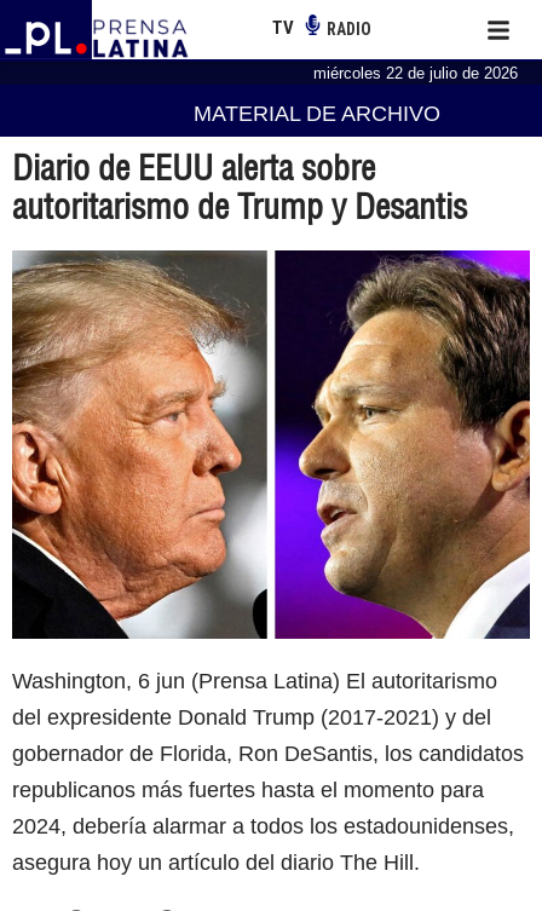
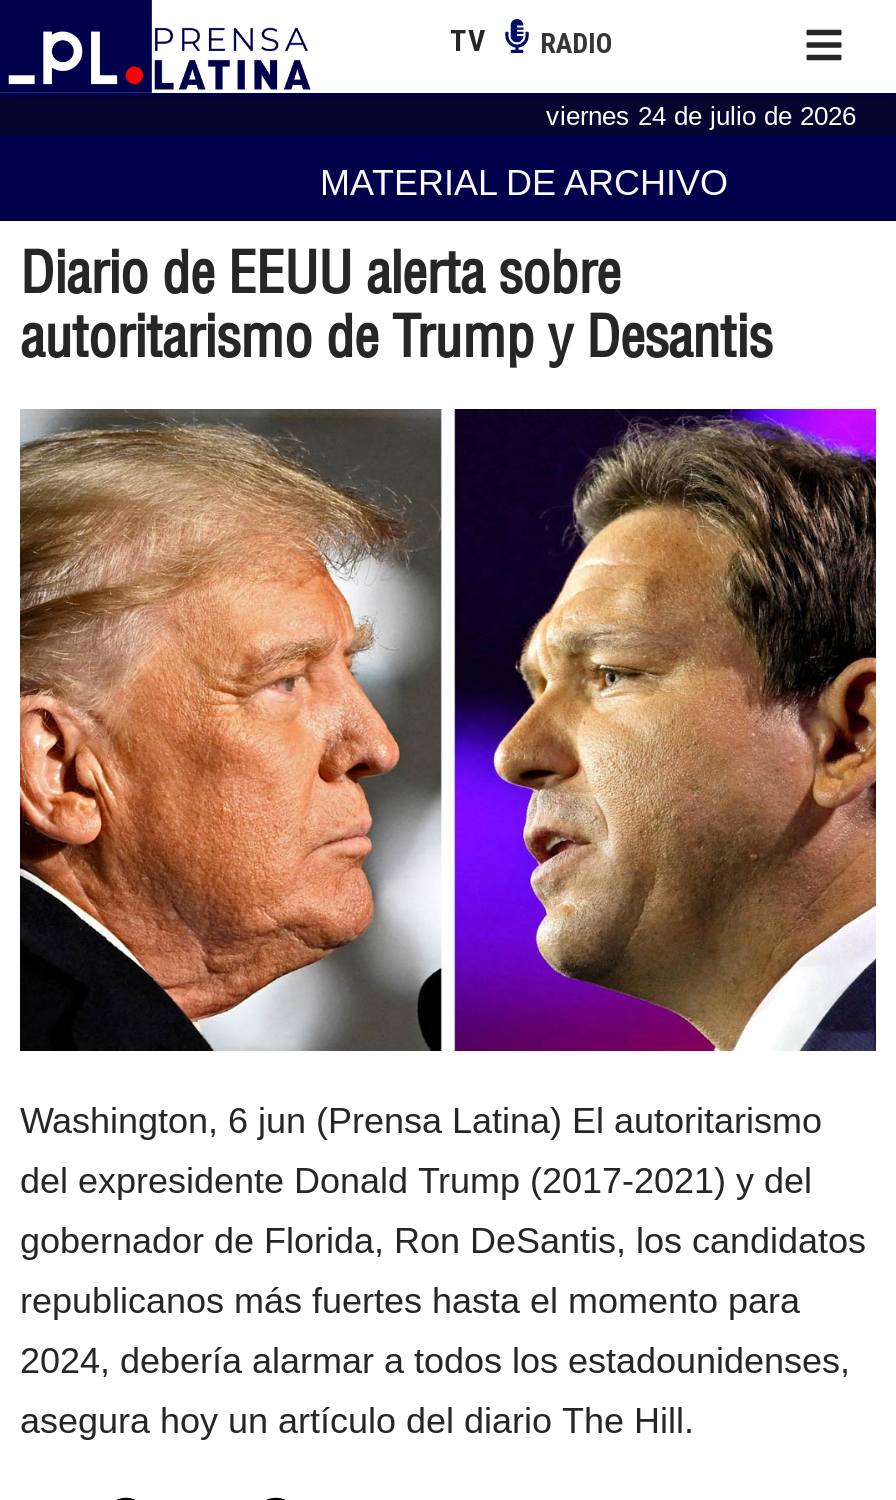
- miércoles 22 de julio de 2026
+ viernes 24 de julio de 2026
